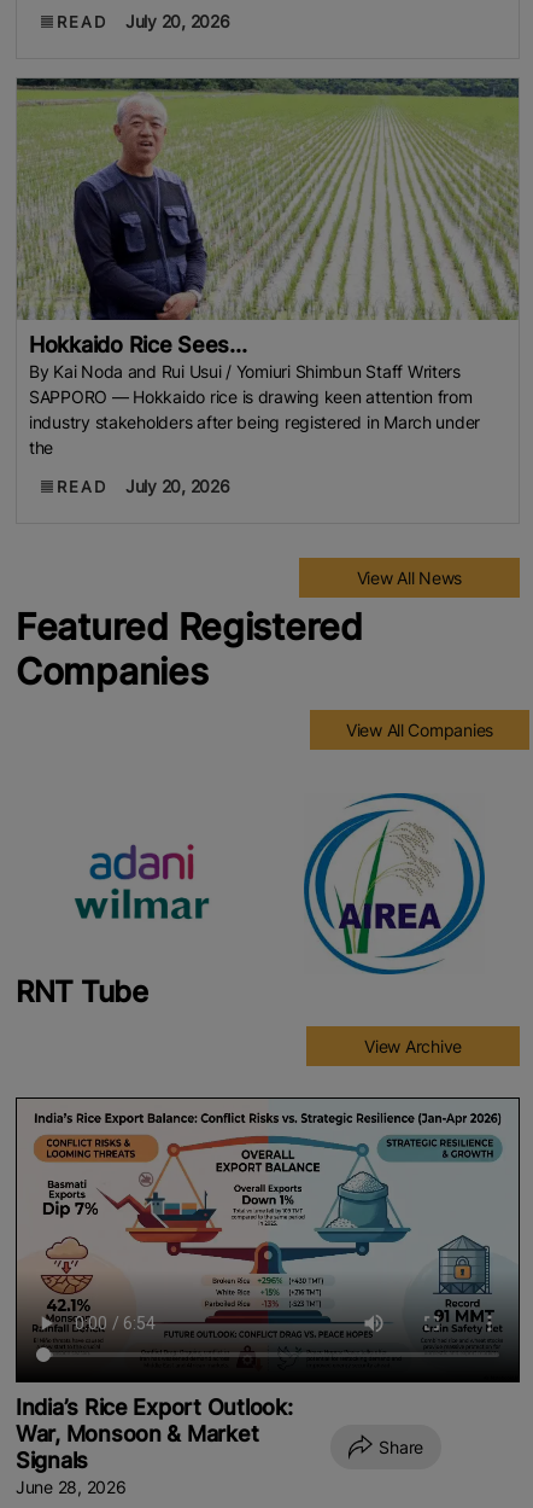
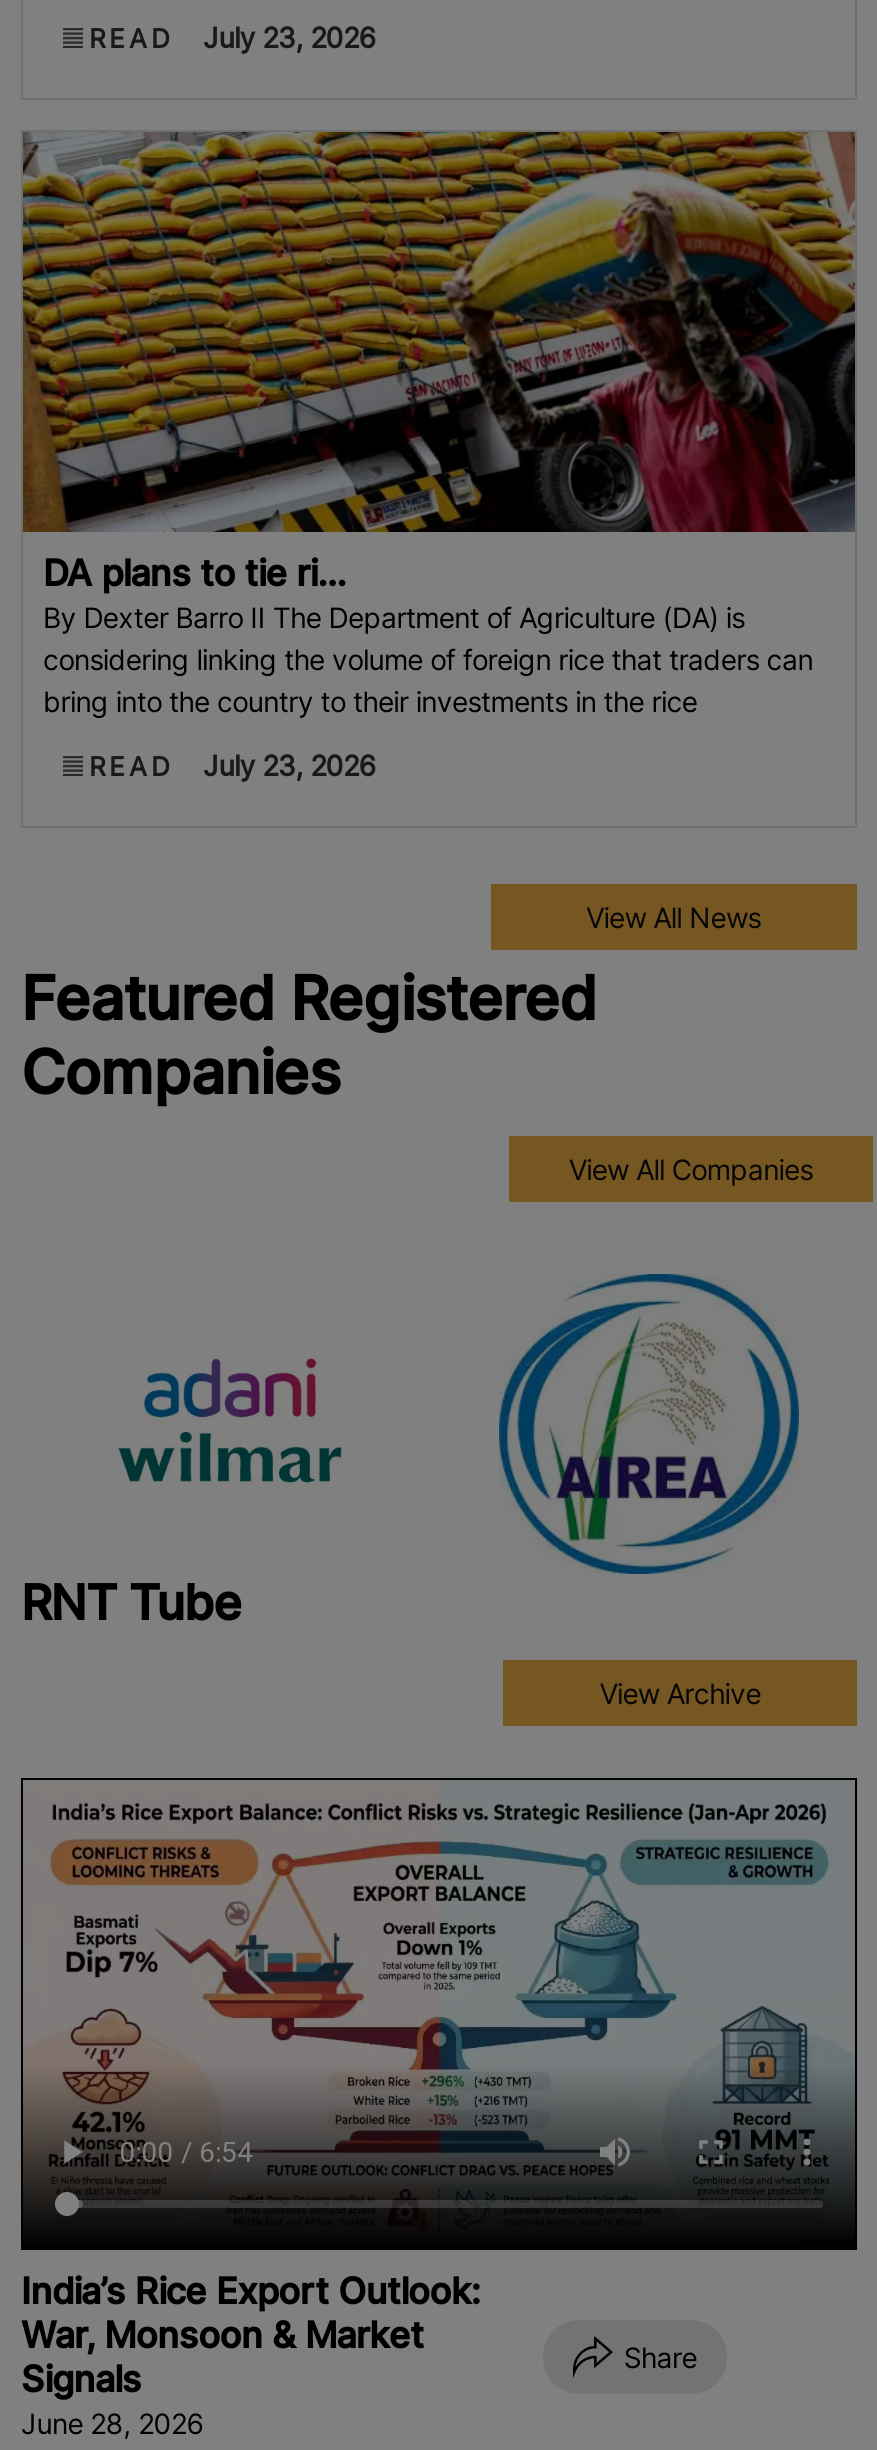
- READ July 20, 2026
+ READ July 23, 2026

- [image]
- Hokkaido Rice Sees...
- By Kai Noda and Rui Usui / Yomiuri Shimbun Staff Writers
- SAPPORO — Hokkaido rice is drawing keen attention from
- industry stakeholders after being registered in March under
- the
+ [image]
+ DA plans to tie ri...
+ By Dexter Barro II The Department of Agriculture (DA) is
+ considering linking the volume of foreign rice that traders can
+ bring into the country to their investments in the rice

- READ July 20, 2026
+ READ July 23, 2026
